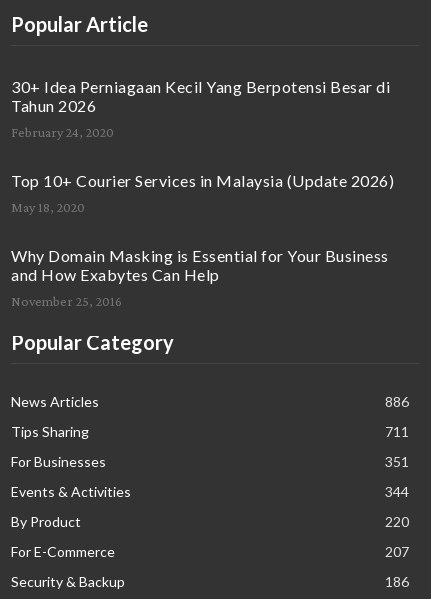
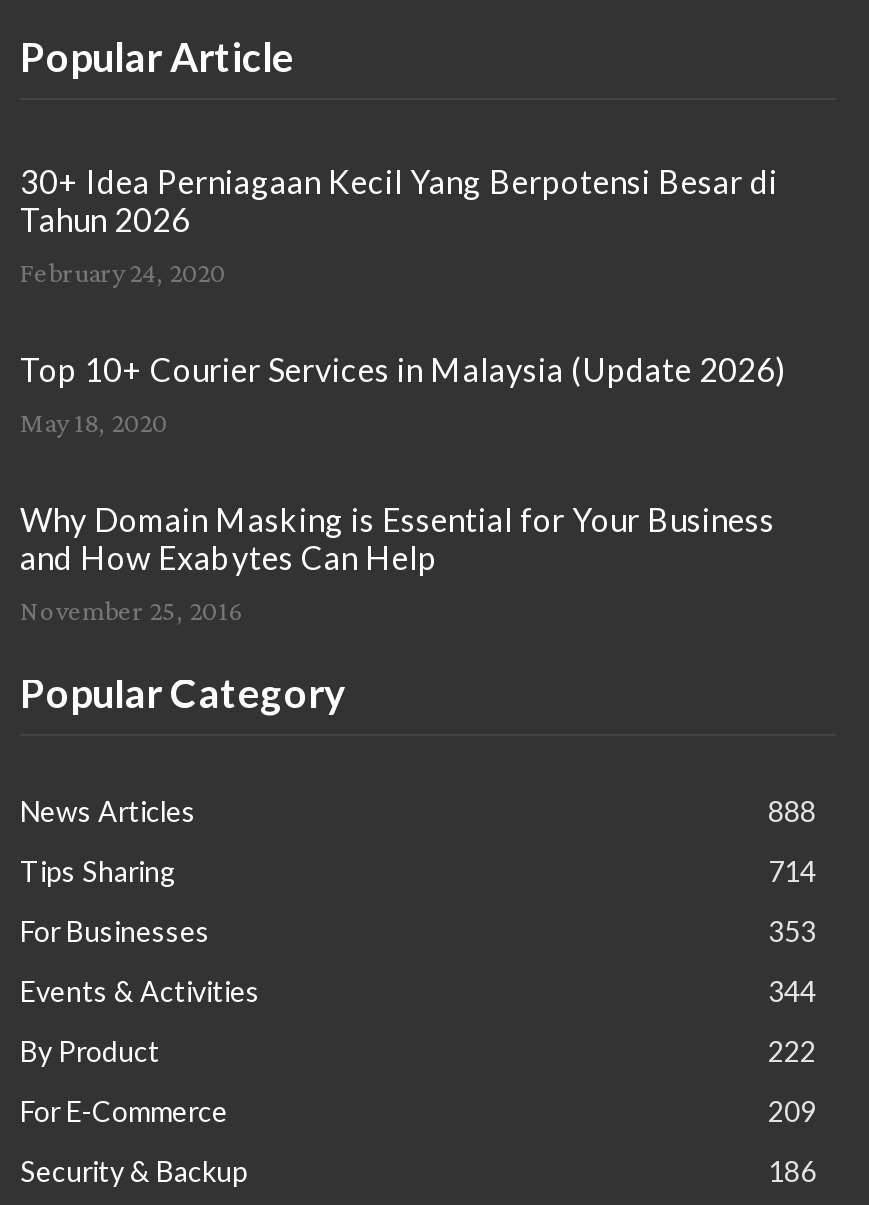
- 886
+ 888

- 711
+ 714

- 351
+ 353

- 220
+ 222

- 207
+ 209
